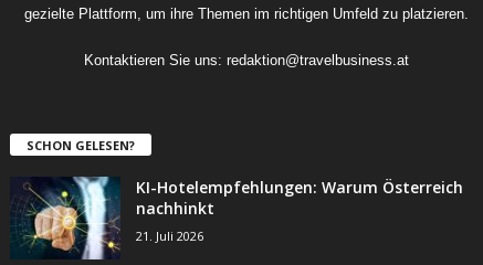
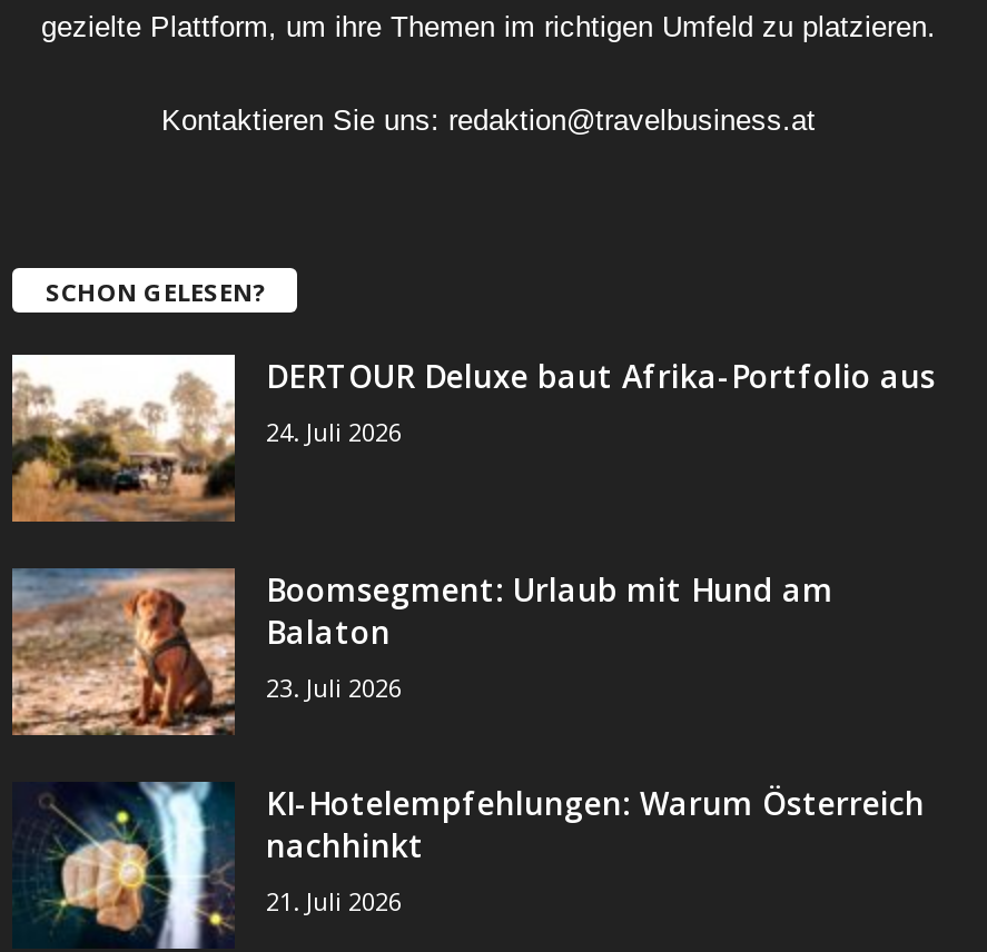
+ [image]
+ DERTOUR Deluxe baut Afrika-Portfolio aus
+ 24. Juli 2026

+ [image]
+ Boomsegment: Urlaub mit Hund am
+ Balaton
+ 23. Juli 2026
